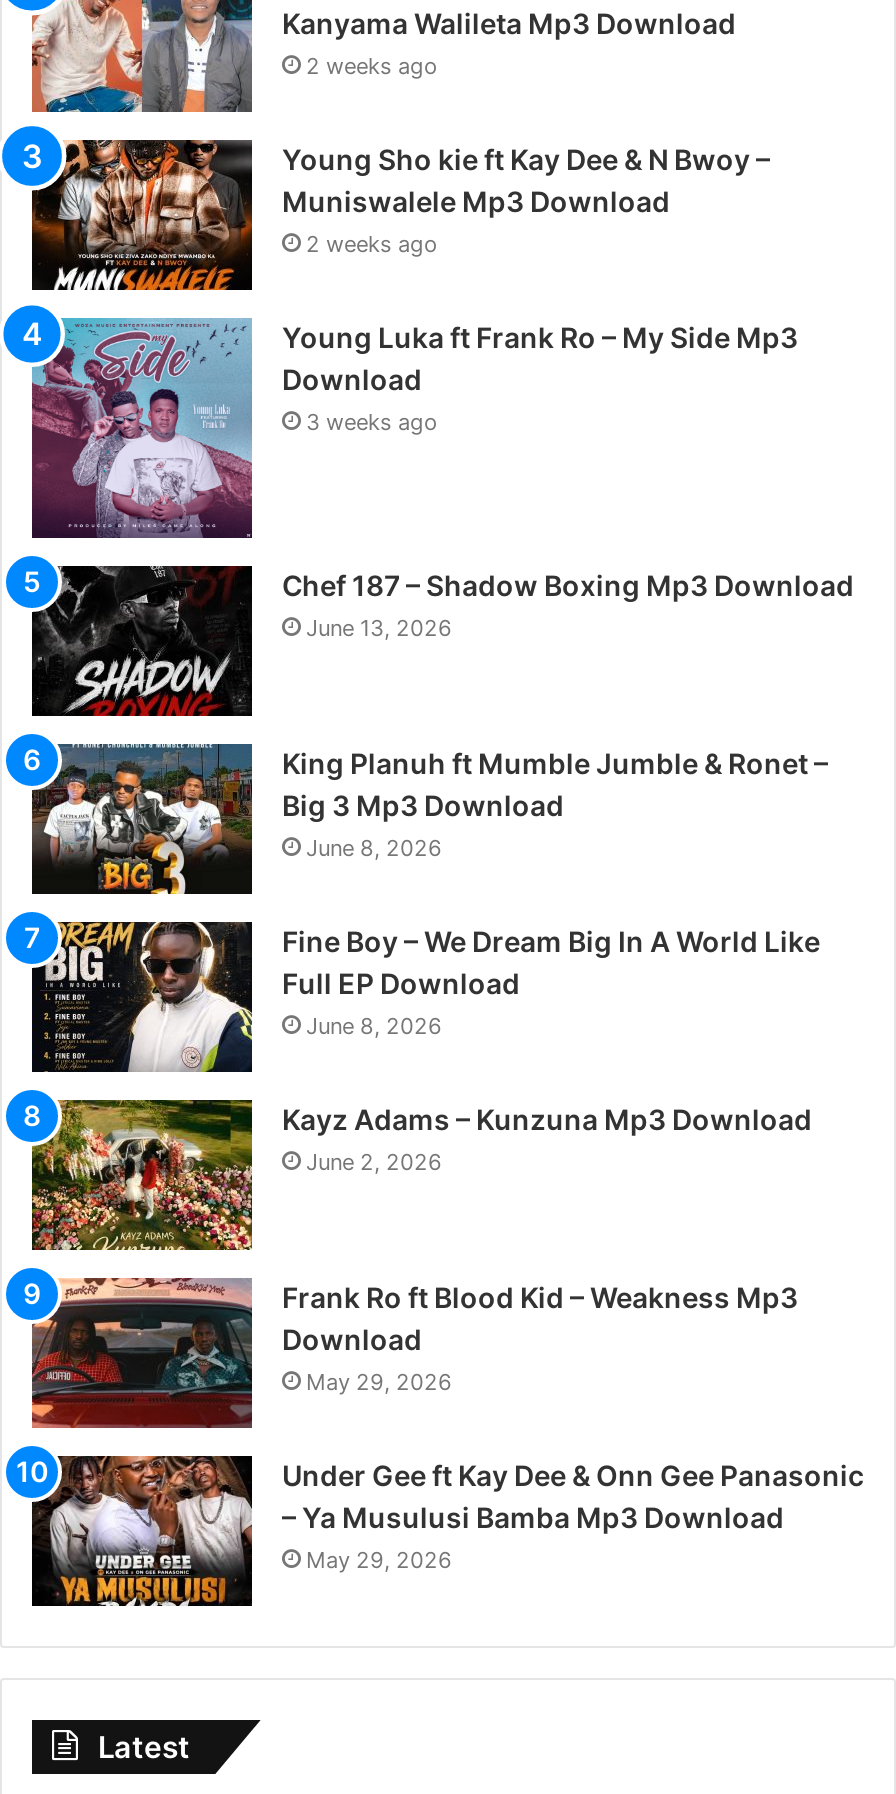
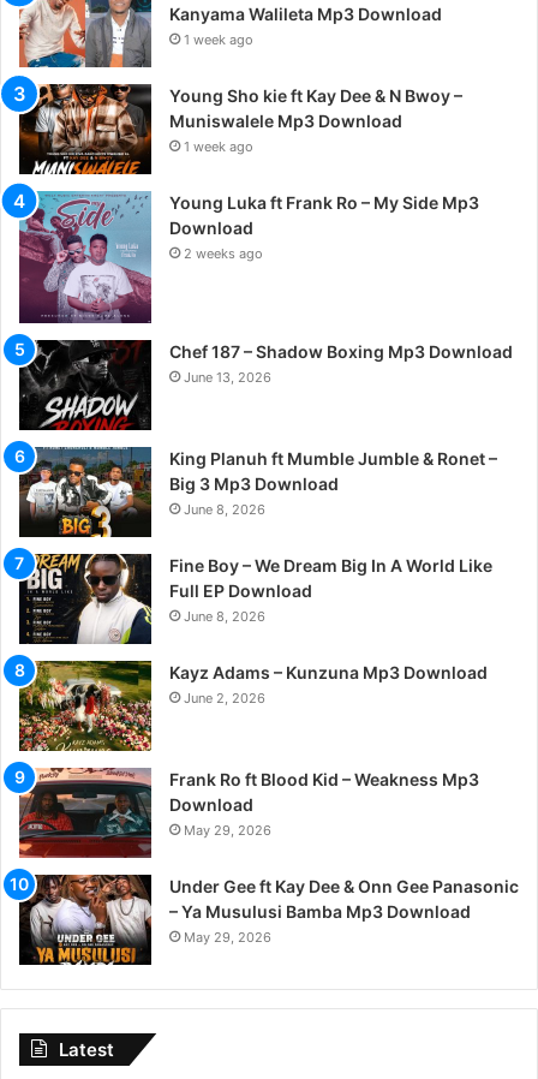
- 2 weeks ago
+ 1 week ago

- 2 weeks ago
+ 1 week ago

- 3 weeks ago
+ 2 weeks ago
